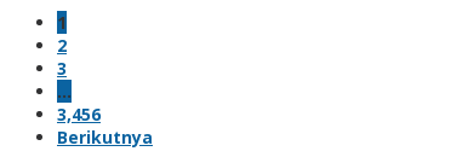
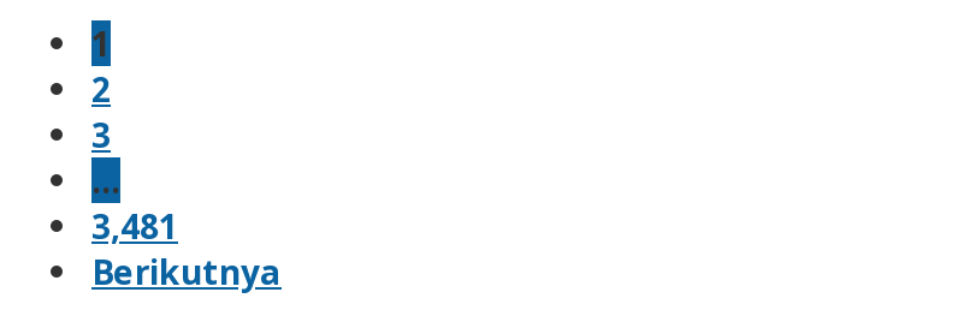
- 3,456
+ 3,481
